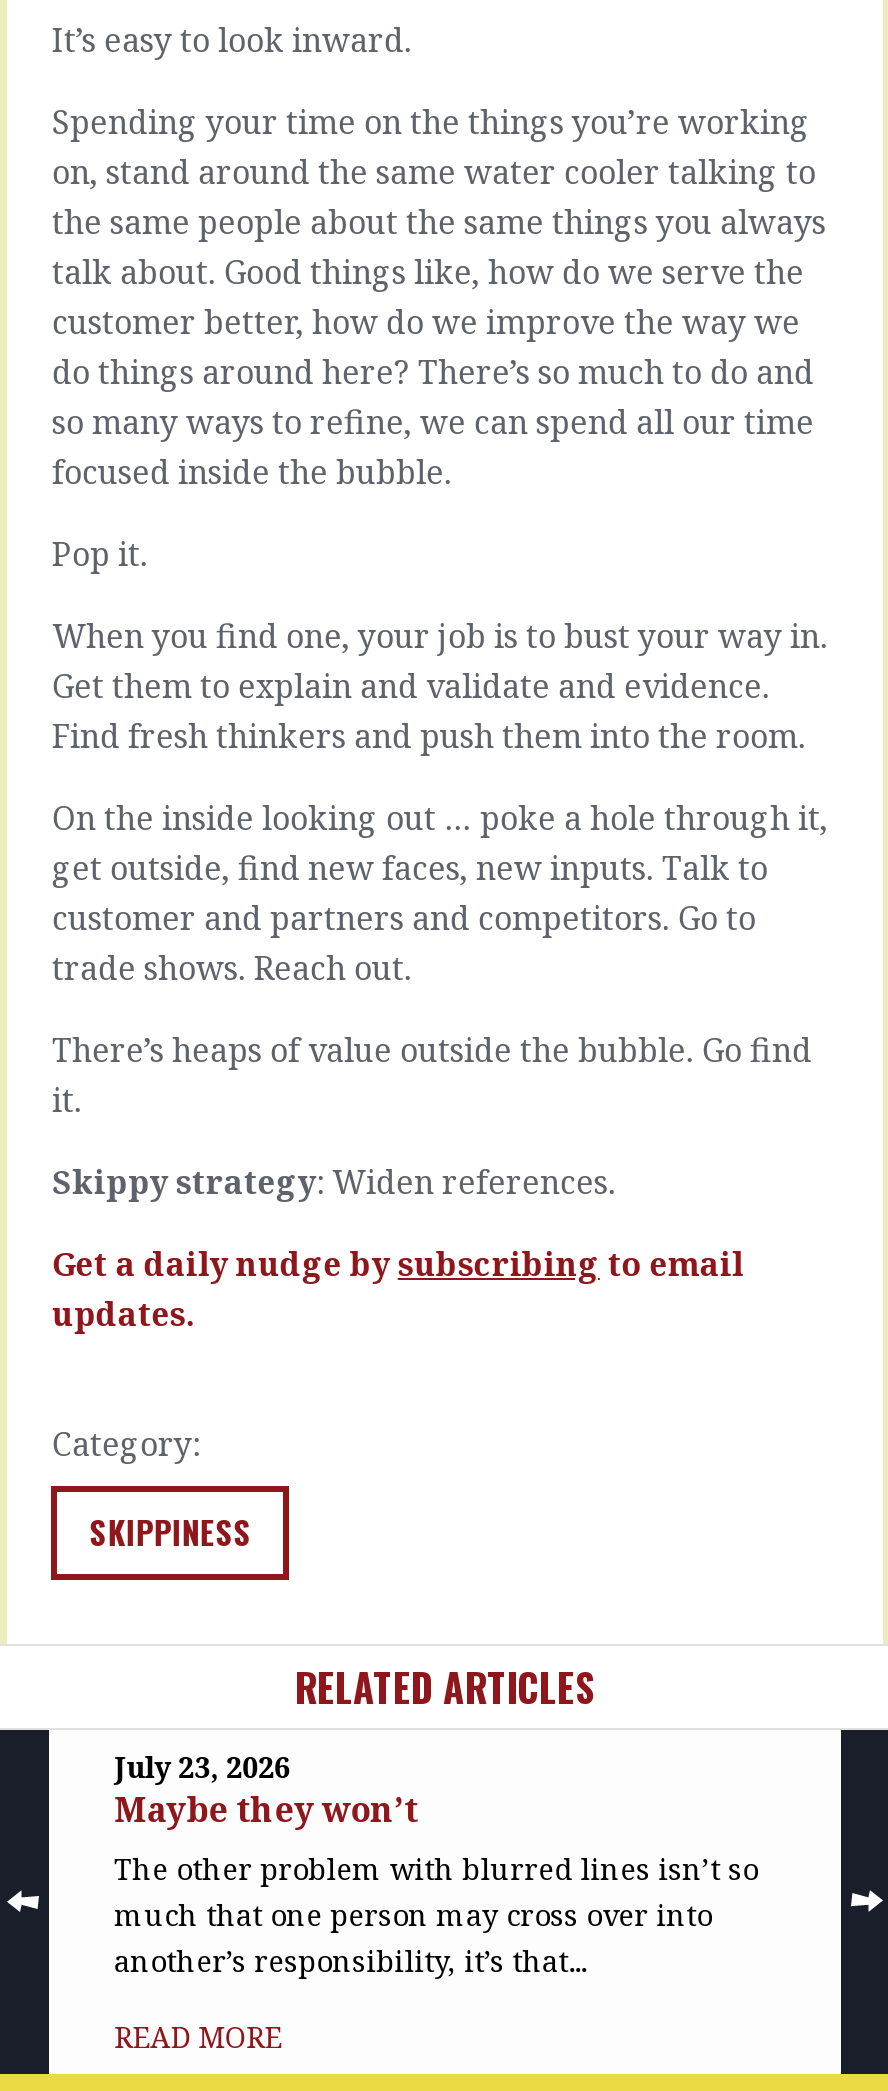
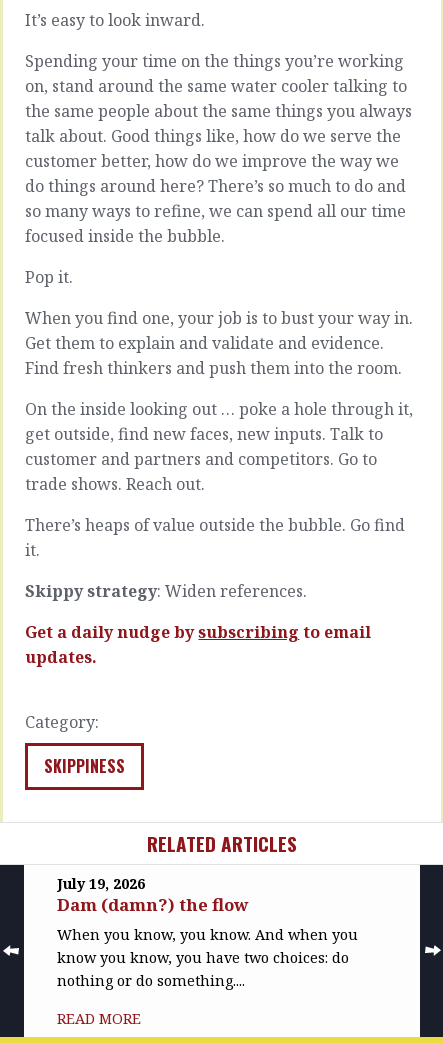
- July 23, 2026
- Maybe they won’t
- The other problem with blurred lines isn’t so
- much that one person may cross over into
- another’s responsibility, it’s that...
+ July 19, 2026
+ Dam (damn?) the flow
+ When you know, you know. And when you
+ know you know, you have two choices: do
+ nothing or do something....
